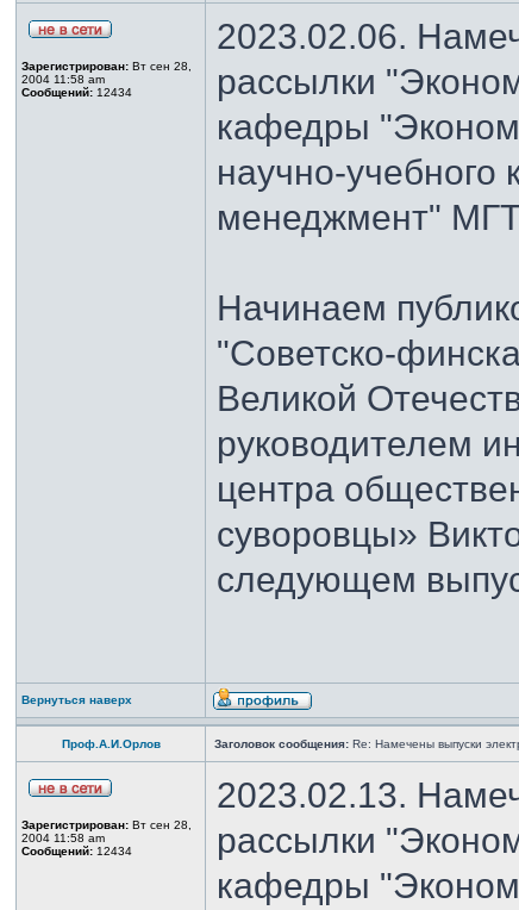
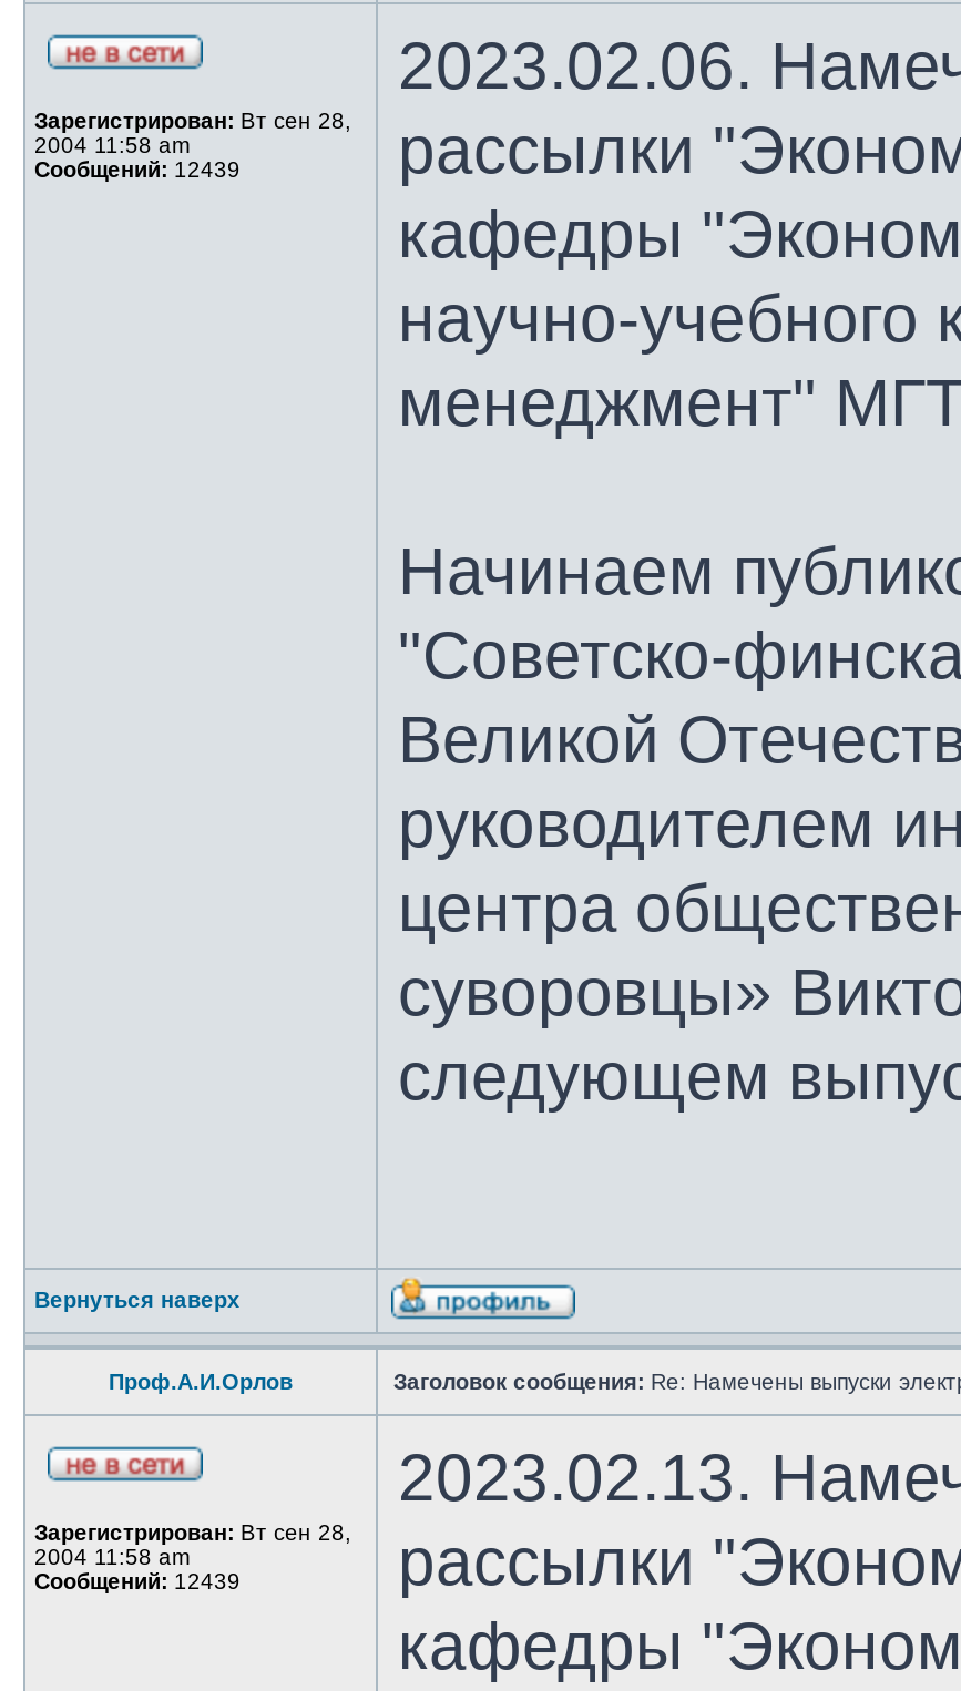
- Сообщений: 12434
+ Сообщений: 12439

- Сообщений: 12434
+ Сообщений: 12439
